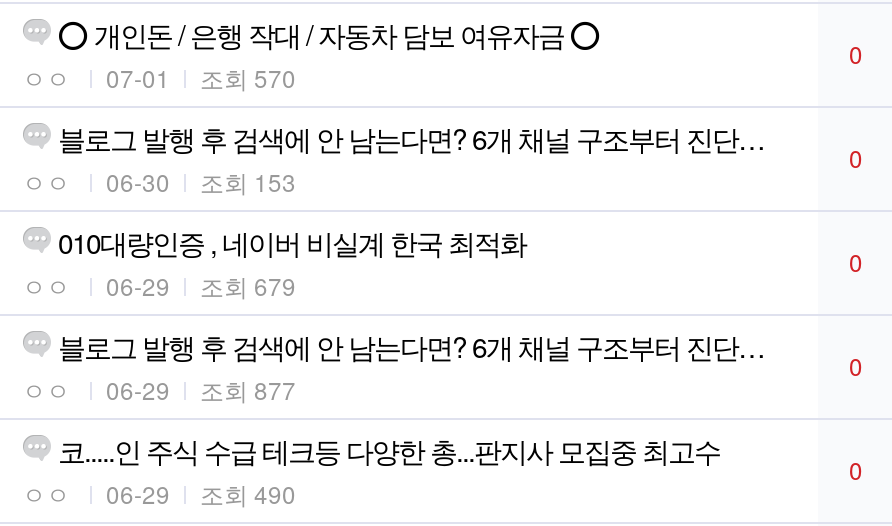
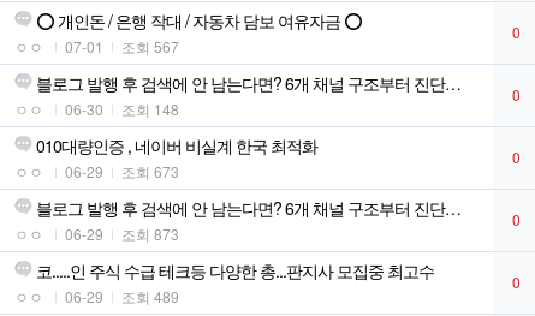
- 조회 570
+ 조회 567

- 조회 153
+ 조회 148

- 조회 679
+ 조회 673

- 조회 877
+ 조회 873

- 조회 490
+ 조회 489
